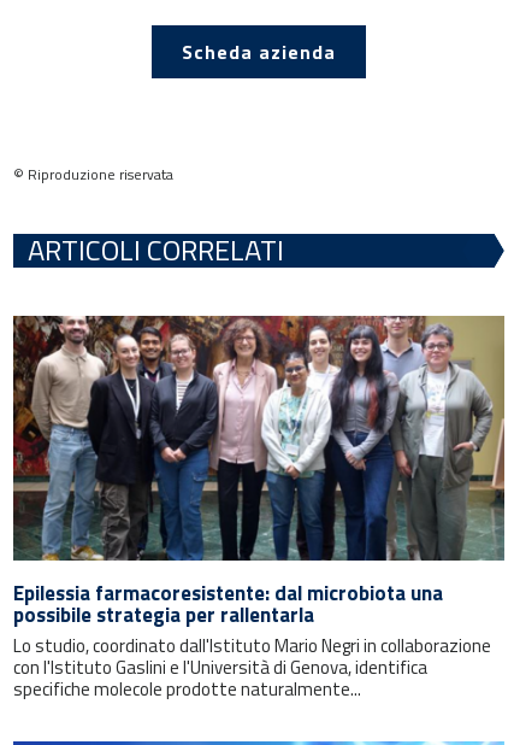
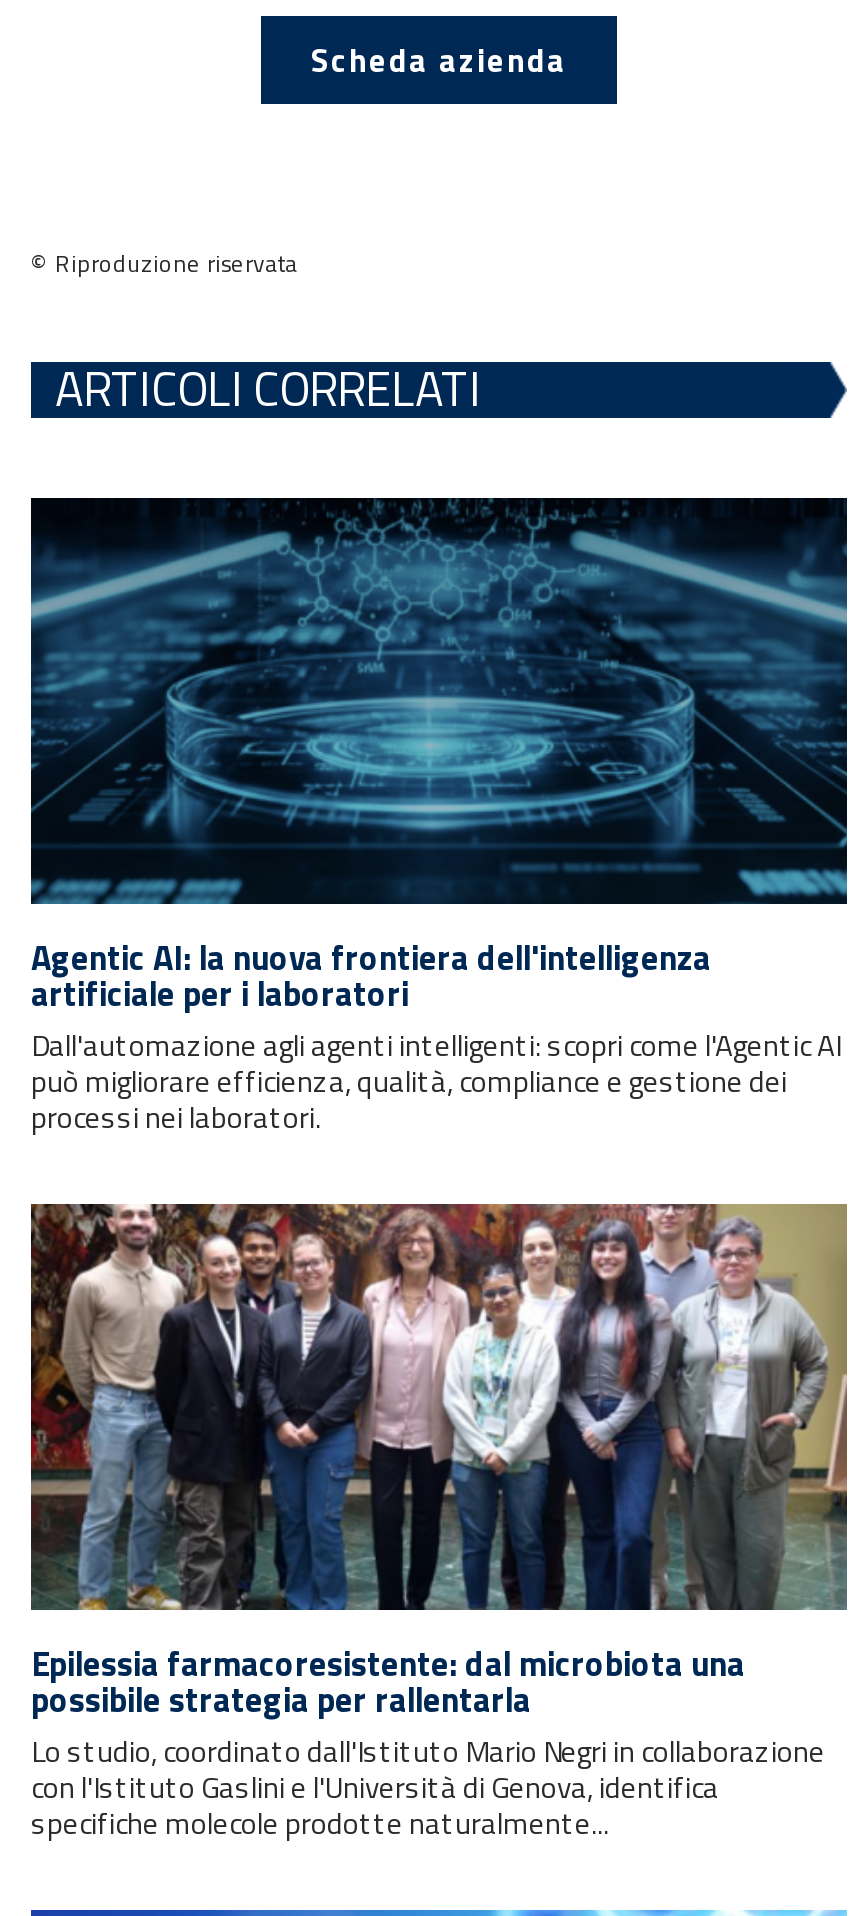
+ [image]
+ Agentic AI: la nuova frontiera dell'intelligenza
+ artificiale per i laboratori
+ Dall'automazione agli agenti intelligenti: scopri come l'Agentic AI
+ può migliorare efficienza, qualità, compliance e gestione dei
+ processi nei laboratori.
